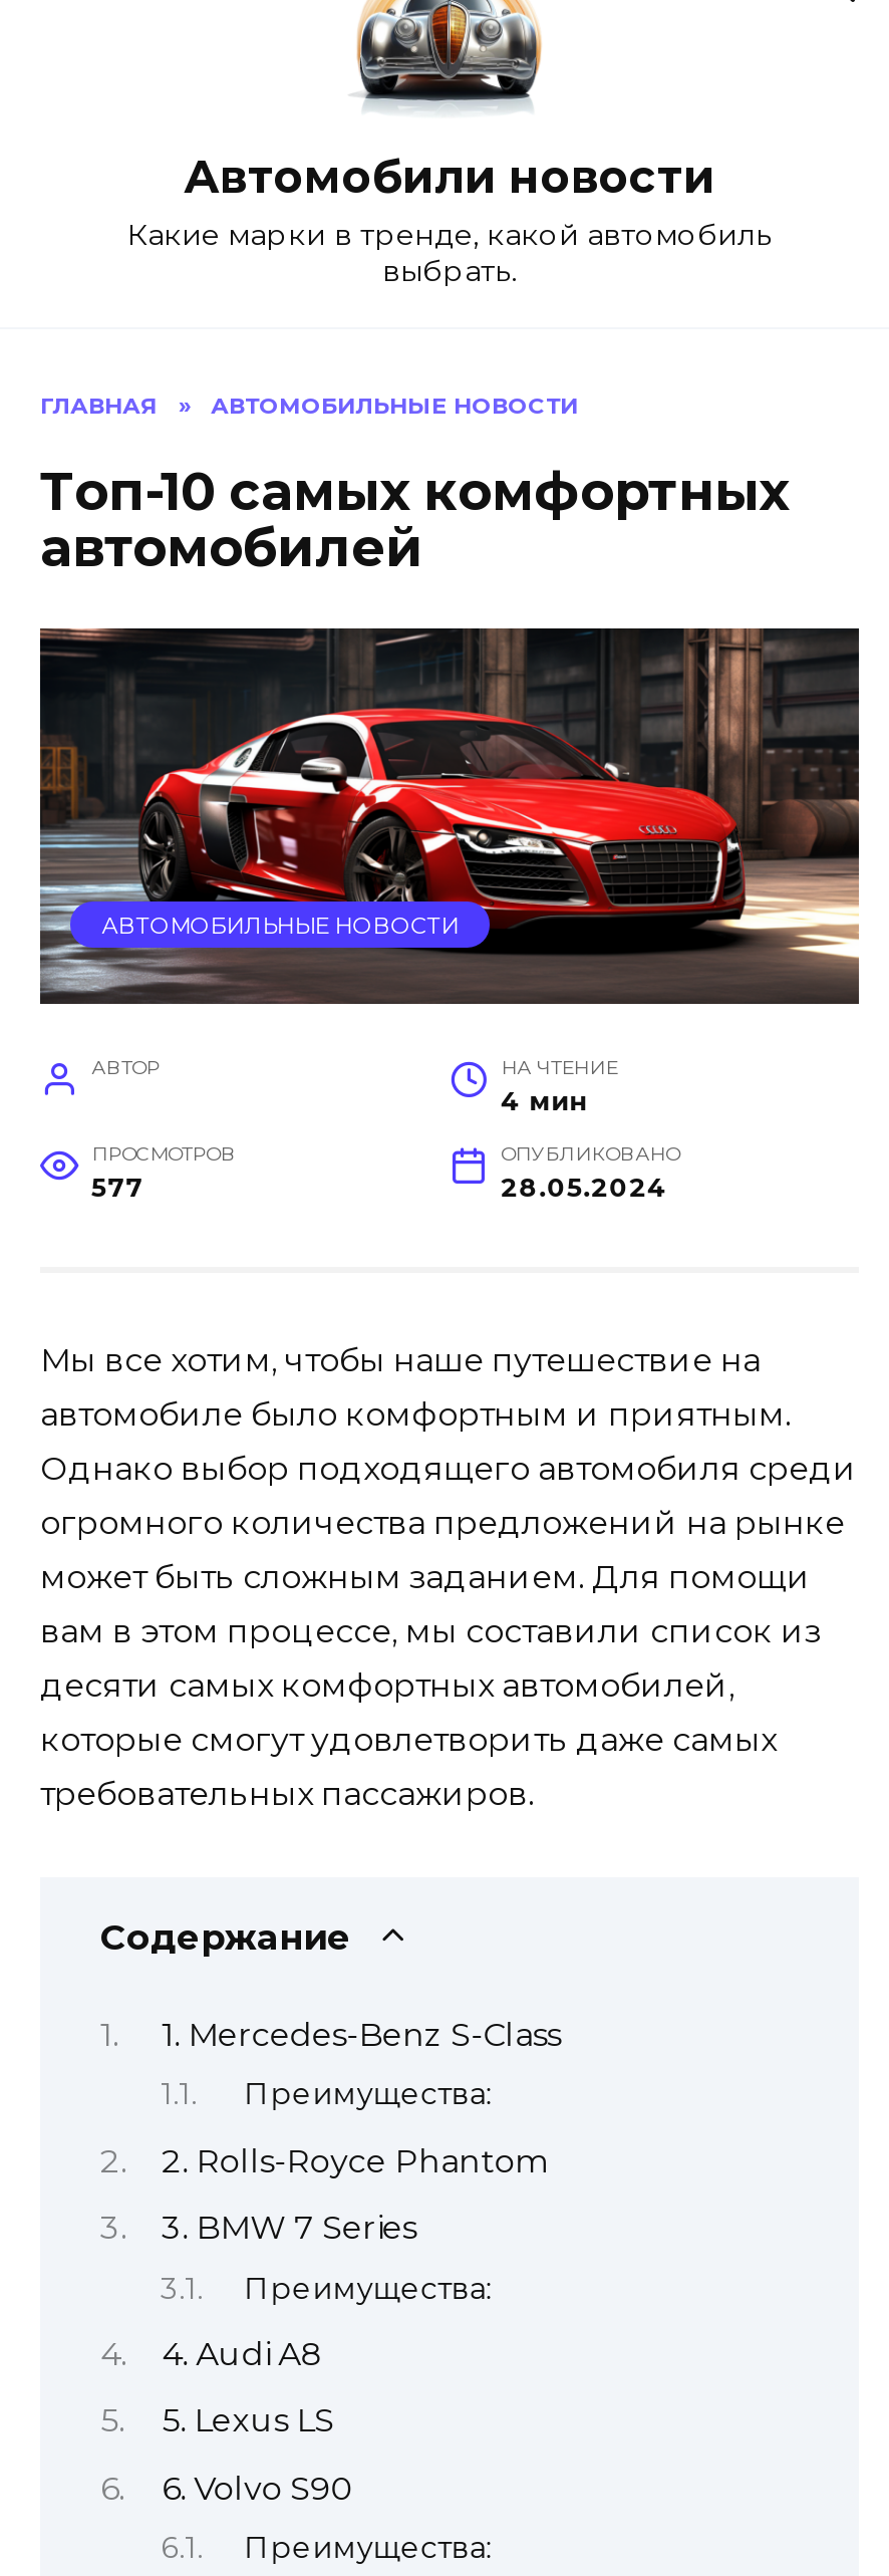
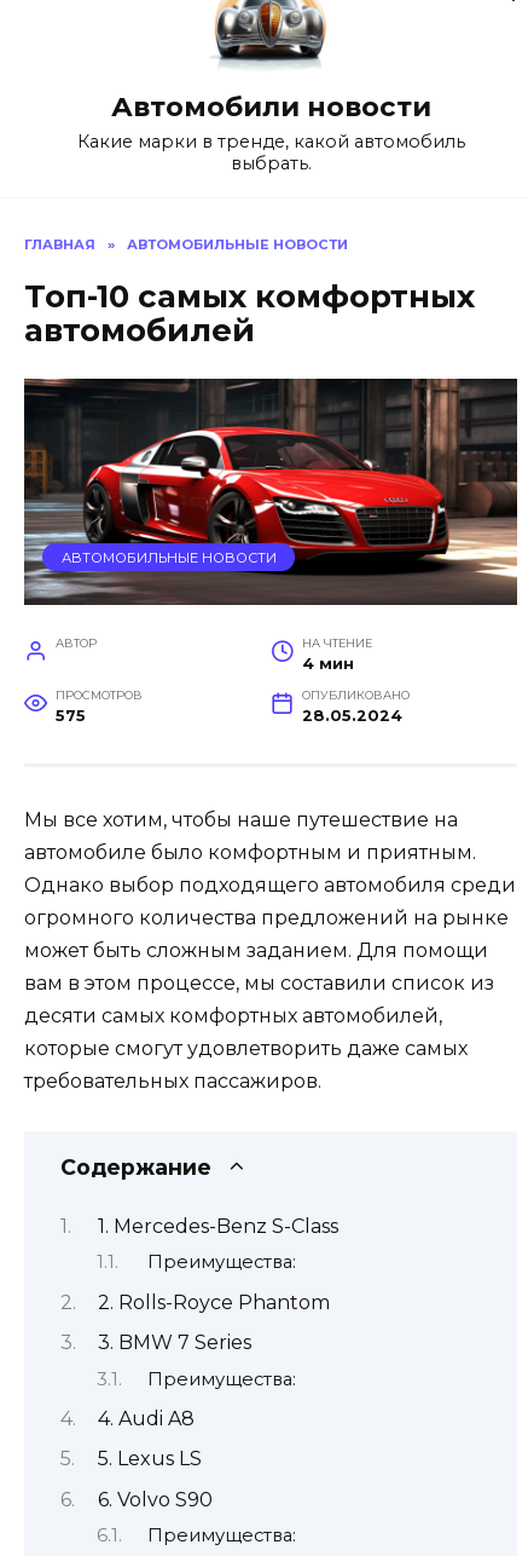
- 577
+ 575
